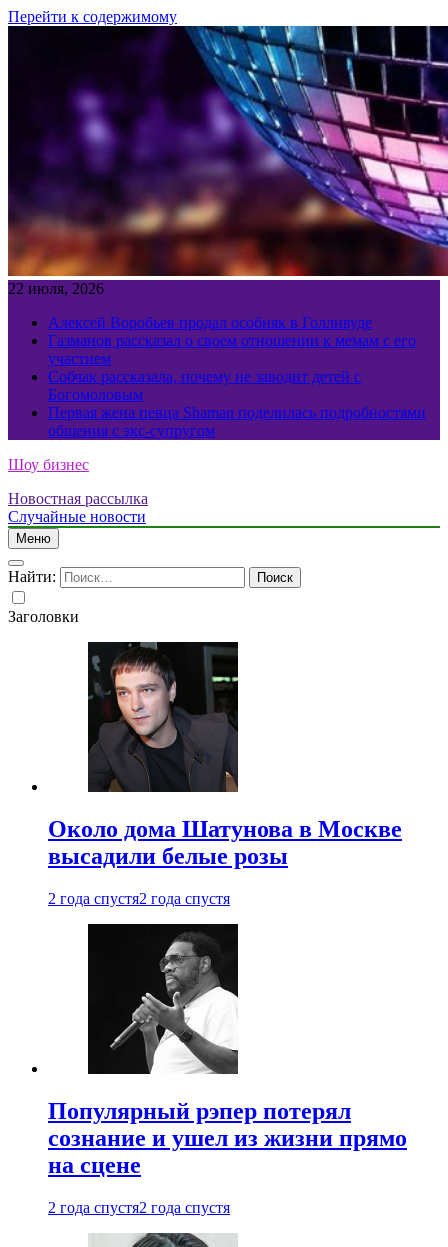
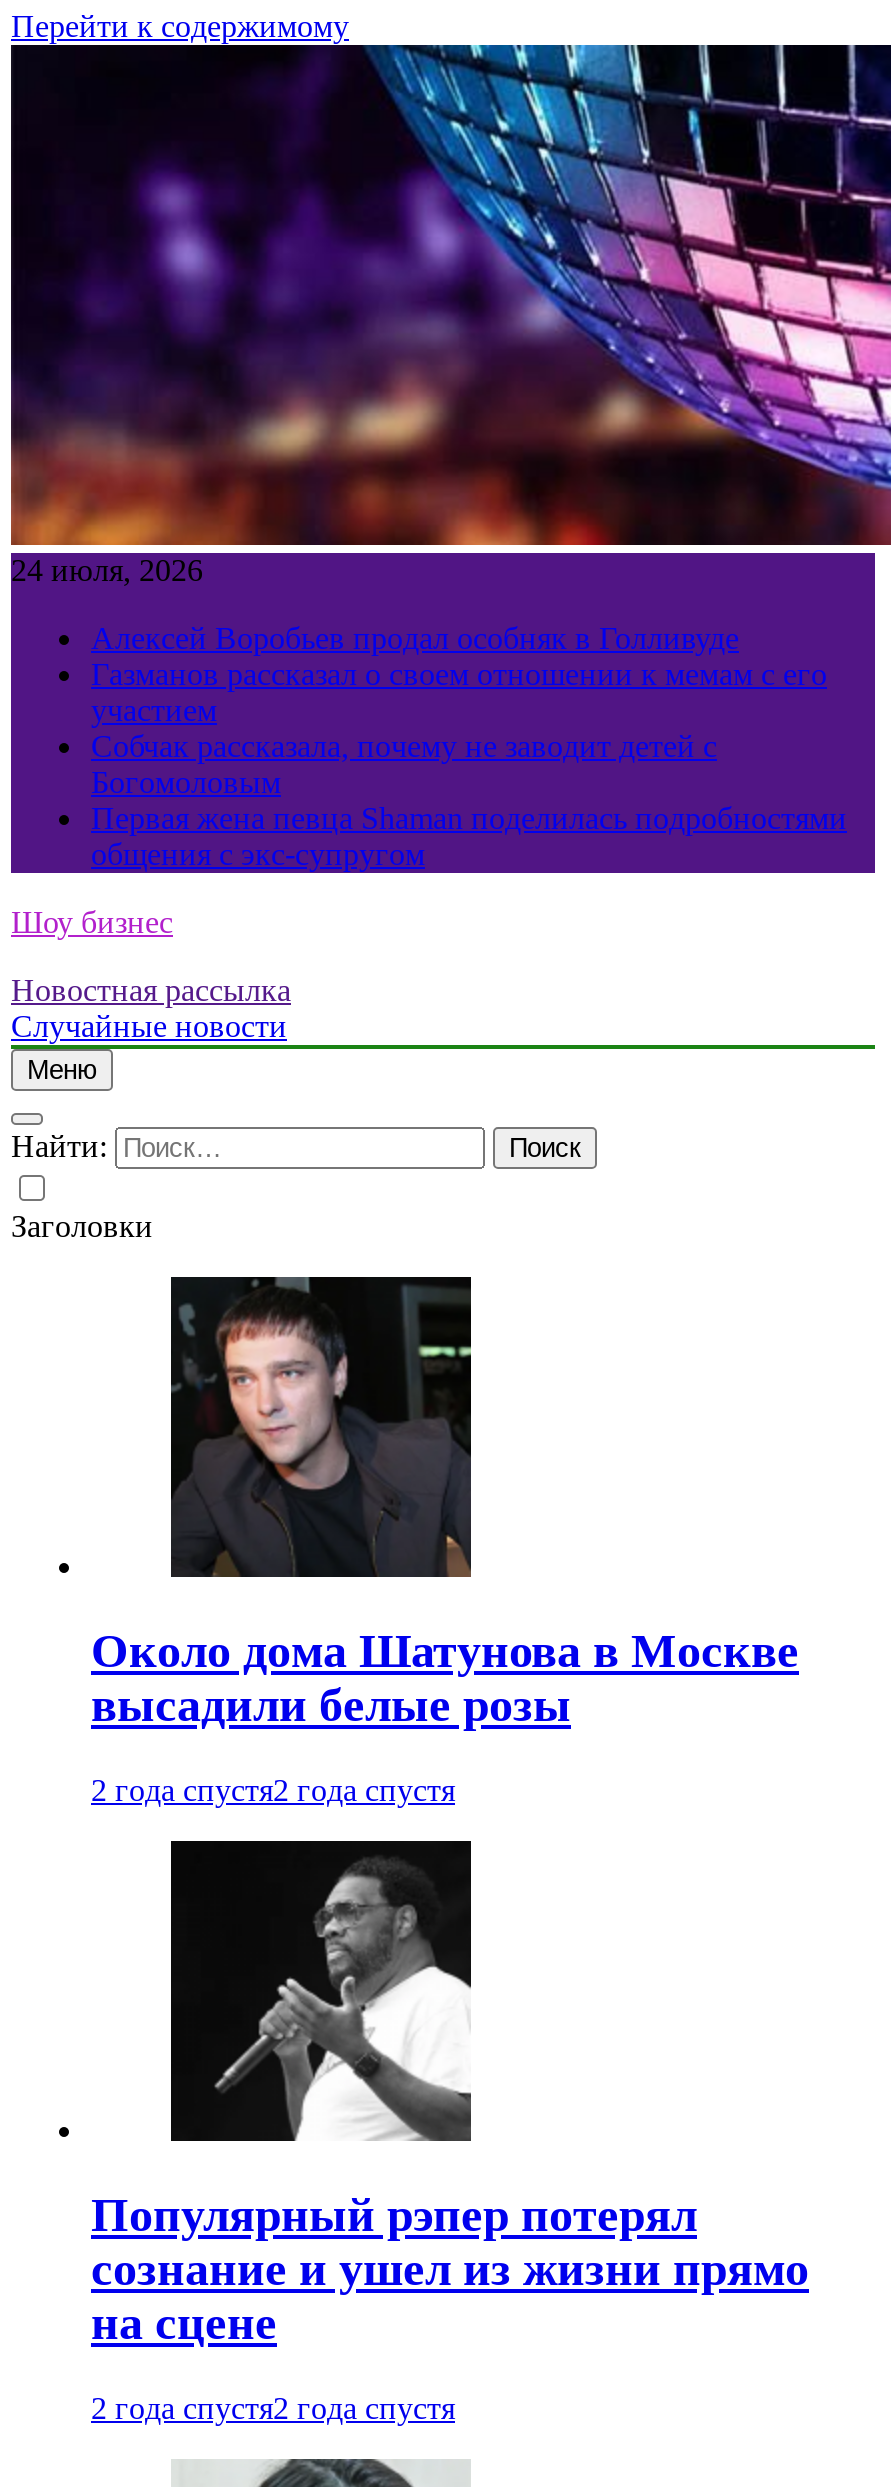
- 22 июля, 2026
+ 24 июля, 2026
